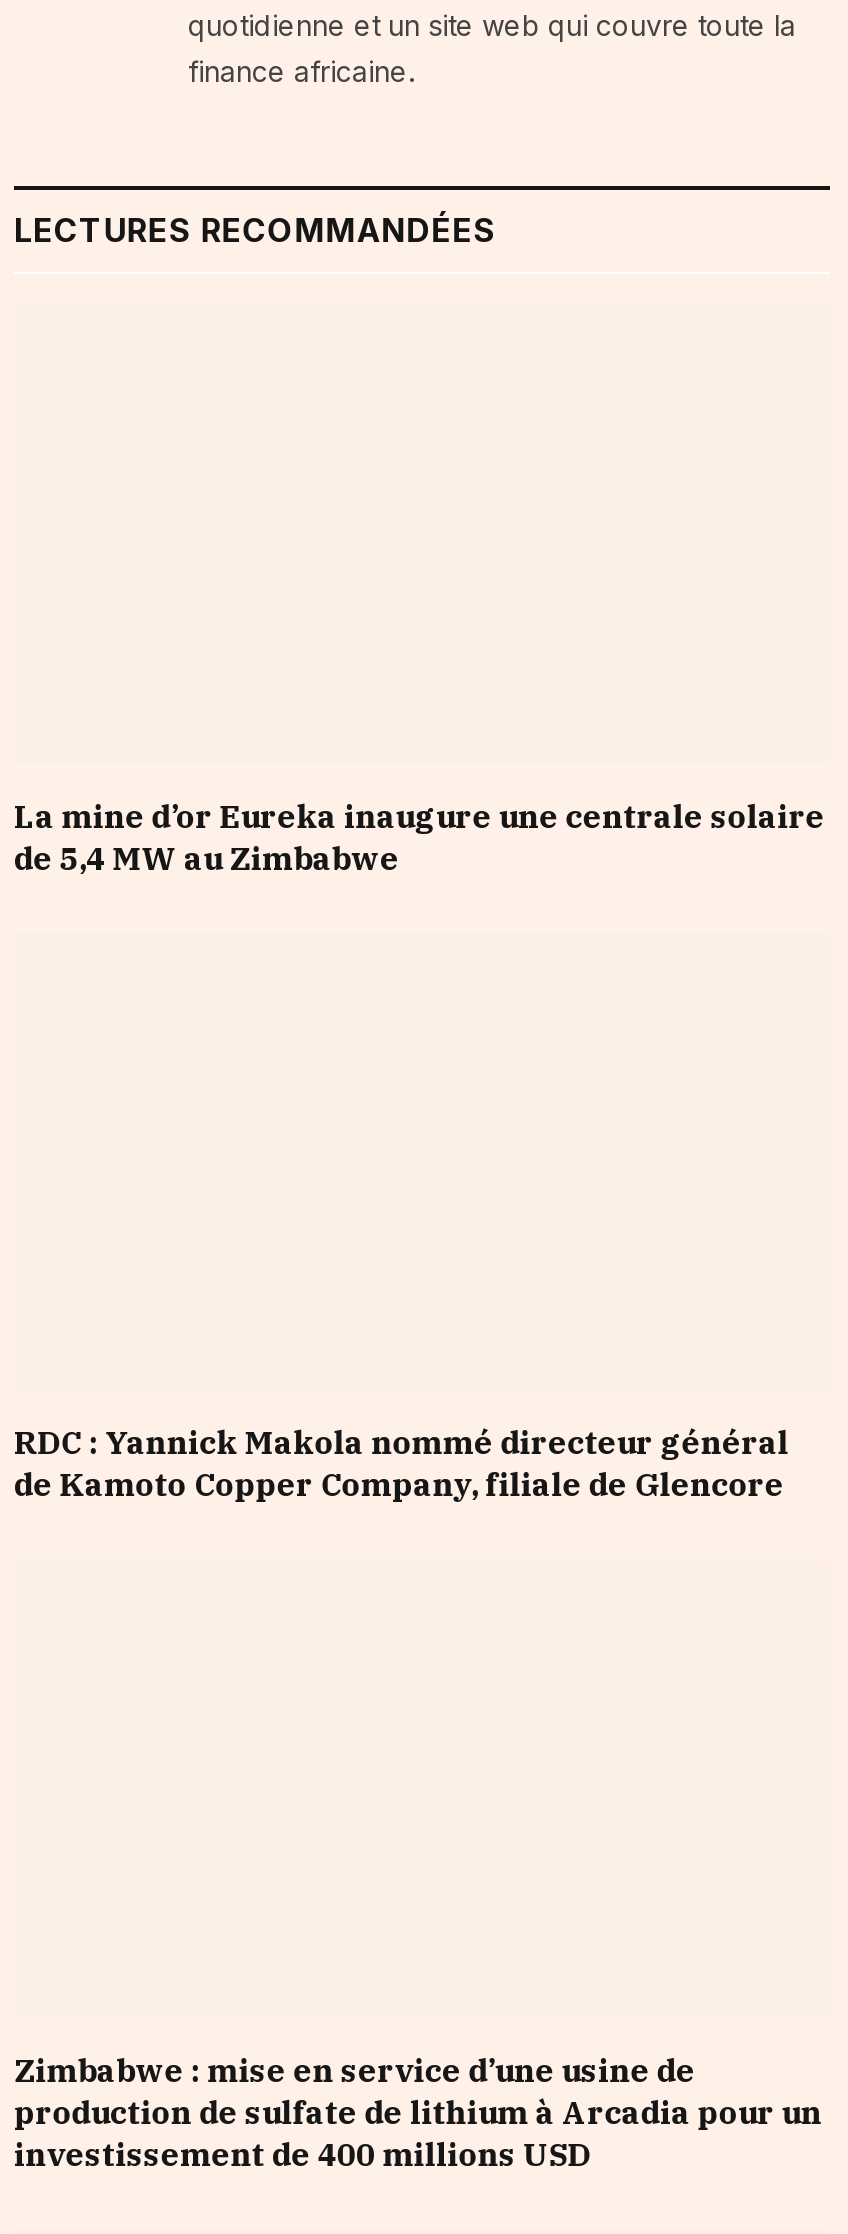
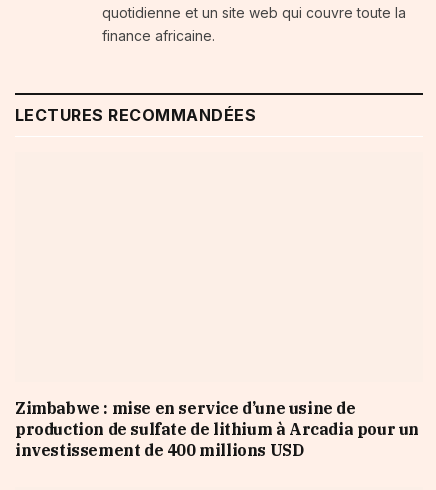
- La mine d’or Eureka inaugure une centrale solaire
- de 5,4 MW au Zimbabwe

- RDC : Yannick Makola nommé directeur général
- de Kamoto Copper Company, filiale de Glencore
